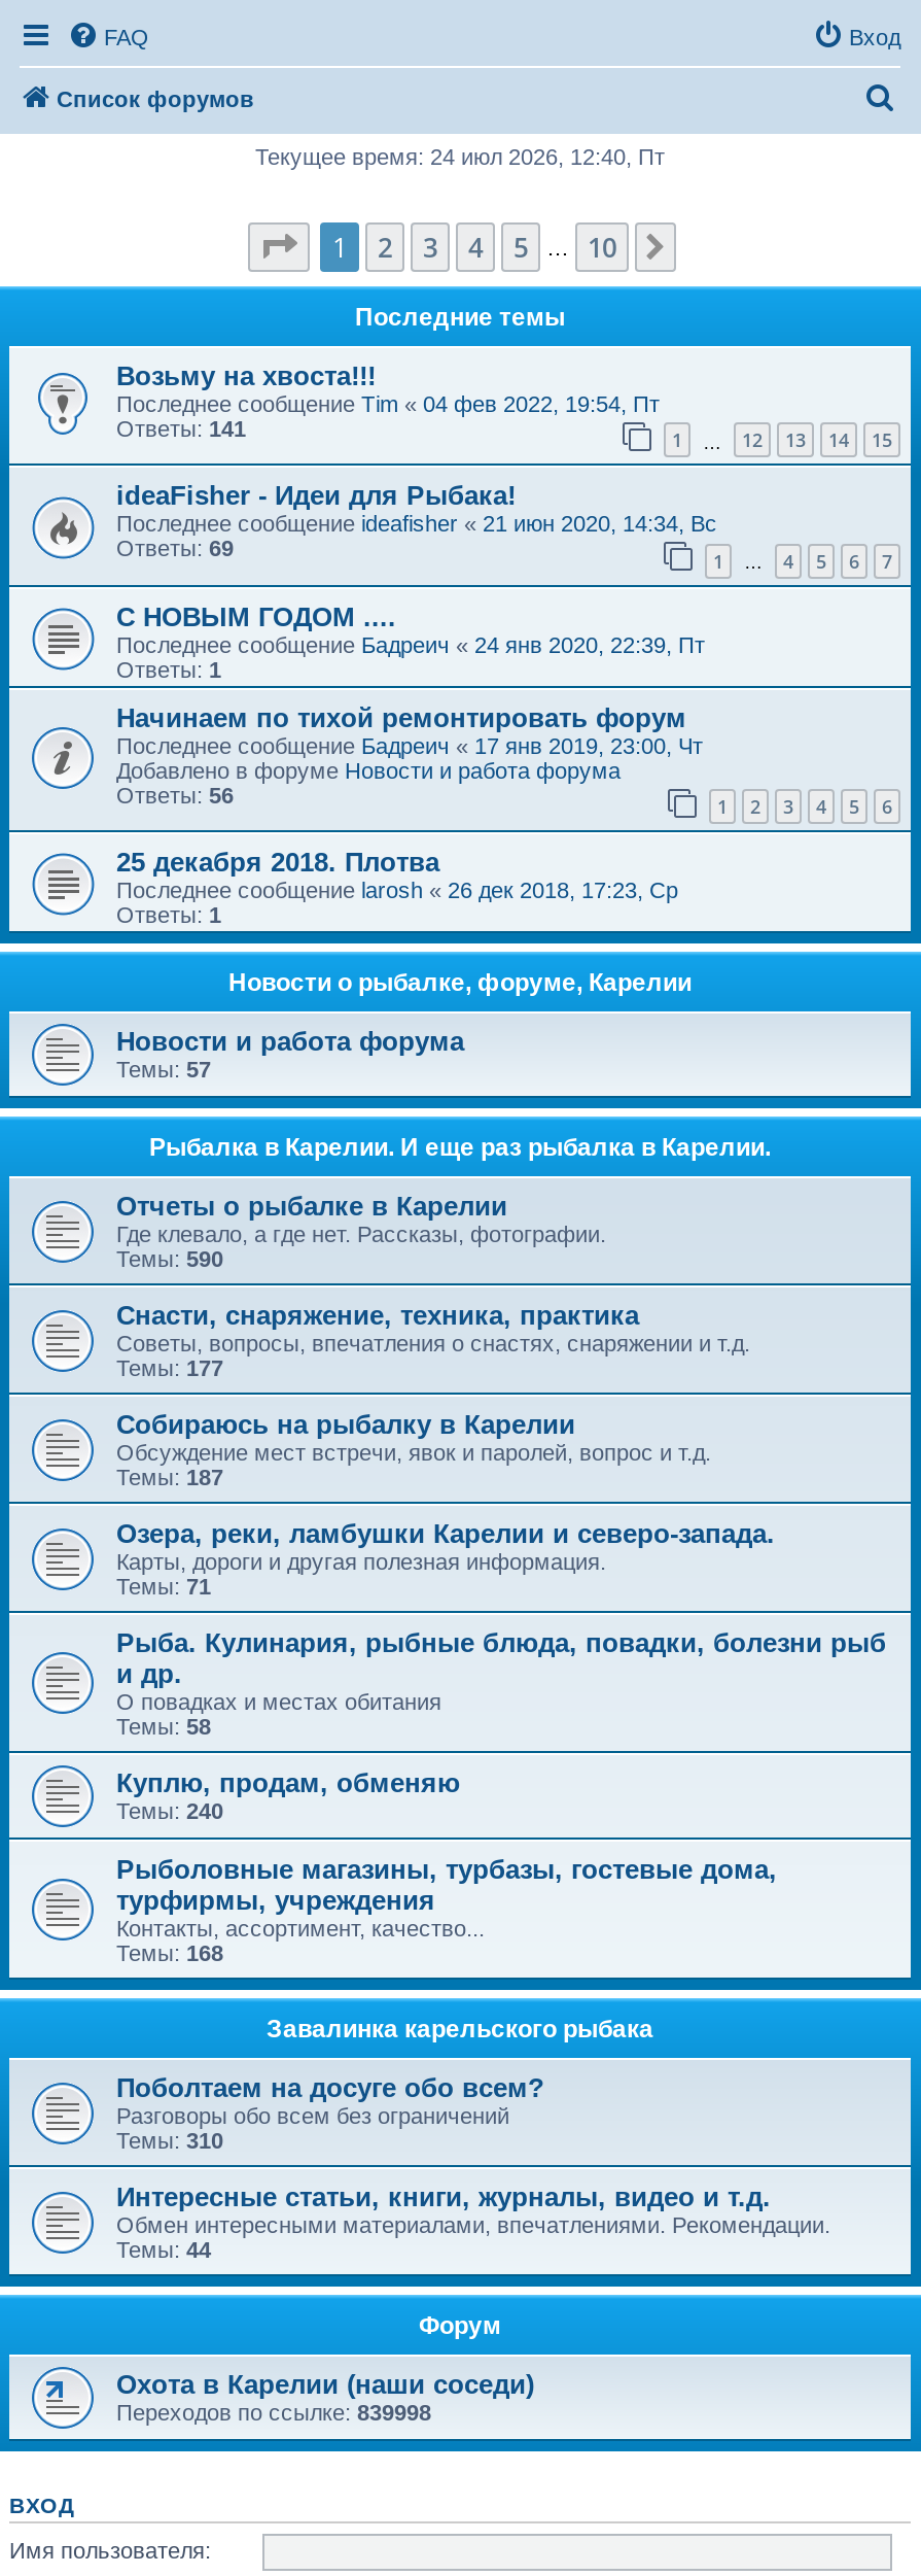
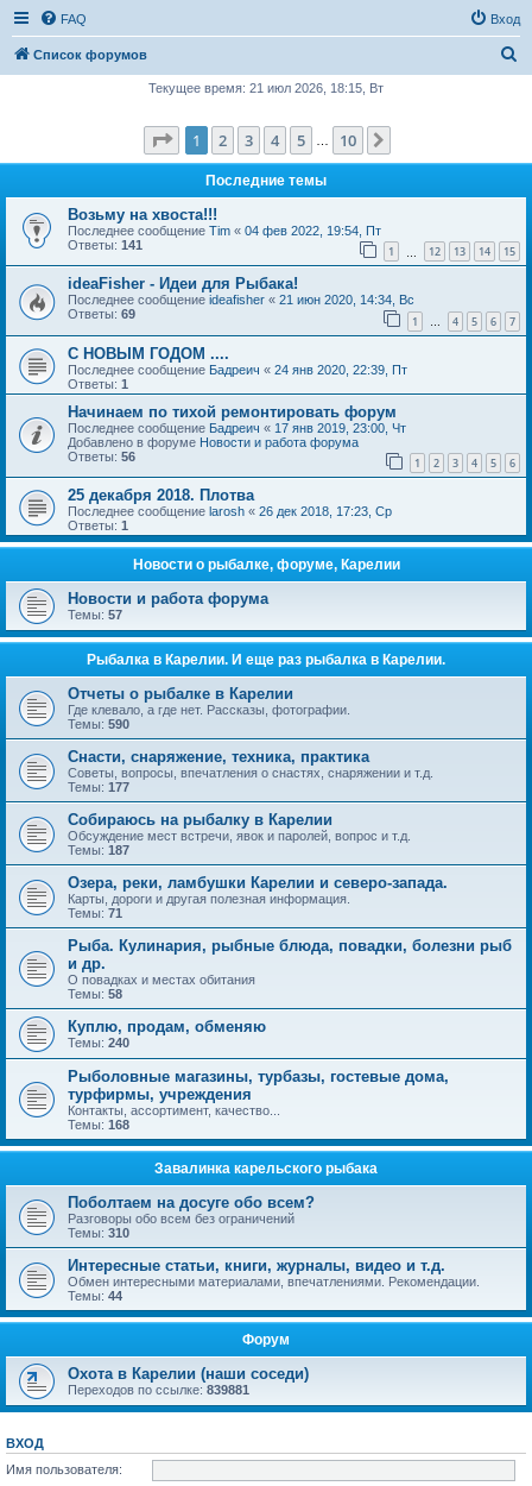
- Текущее время: 24 июл 2026, 12:40, Пт
+ Текущее время: 21 июл 2026, 18:15, Вт

- Переходов по ссылке:839998
+ Переходов по ссылке:839881
